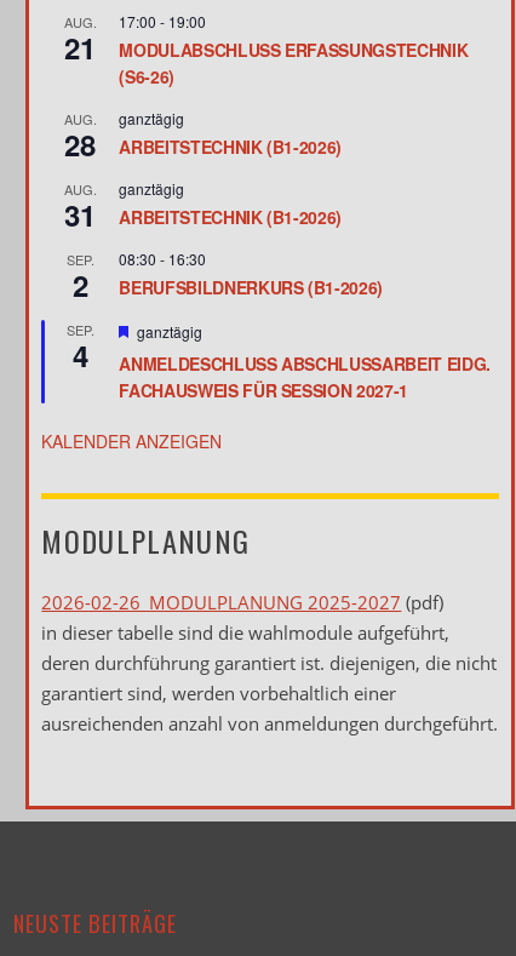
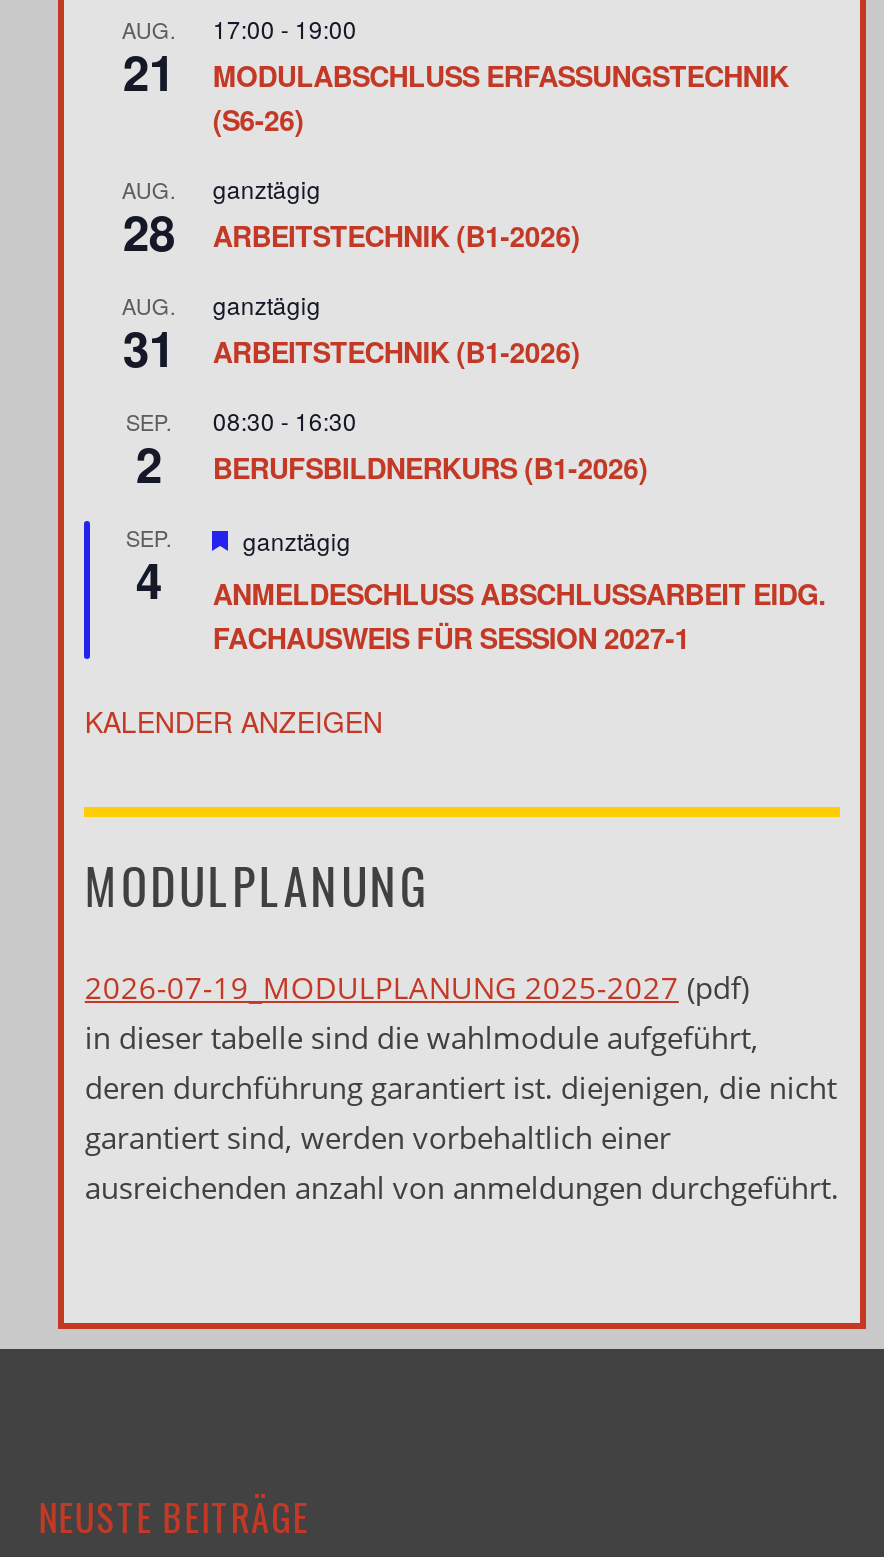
- 2026-02-26_MODULPLANUNG 2025-2027 (pdf)
+ 2026-07-19_MODULPLANUNG 2025-2027 (pdf)
